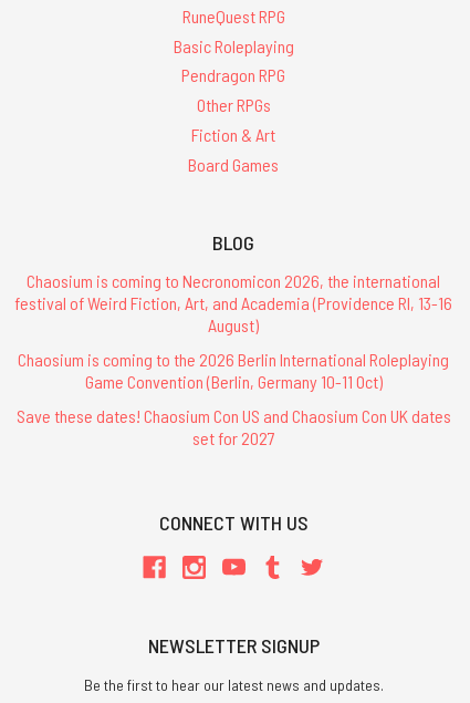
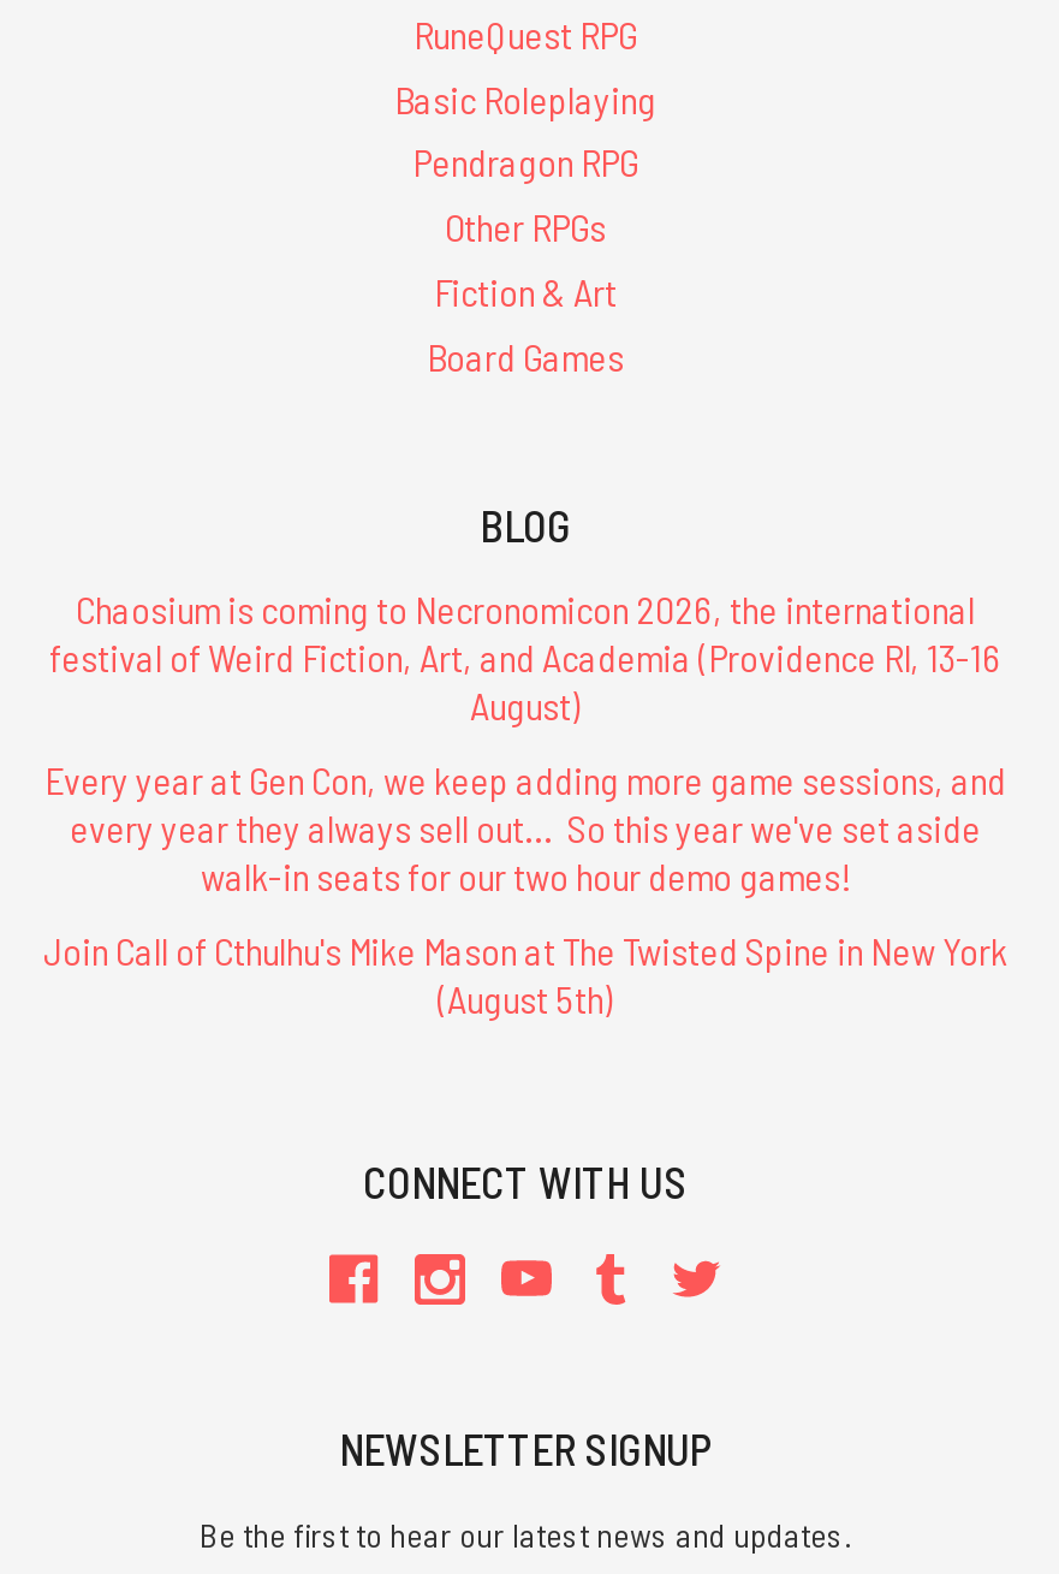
- Chaosium is coming to the 2026 Berlin International Roleplaying
- Game Convention (Berlin, Germany 10-11 Oct)
+ Every year at Gen Con, we keep adding more game sessions, and
+ every year they always sell out... So this year we've set aside
+ walk-in seats for our two hour demo games!

- Save these dates! Chaosium Con US and Chaosium Con UK dates
- set for 2027
+ Join Call of Cthulhu's Mike Mason at The Twisted Spine in New York
+ (August 5th)
